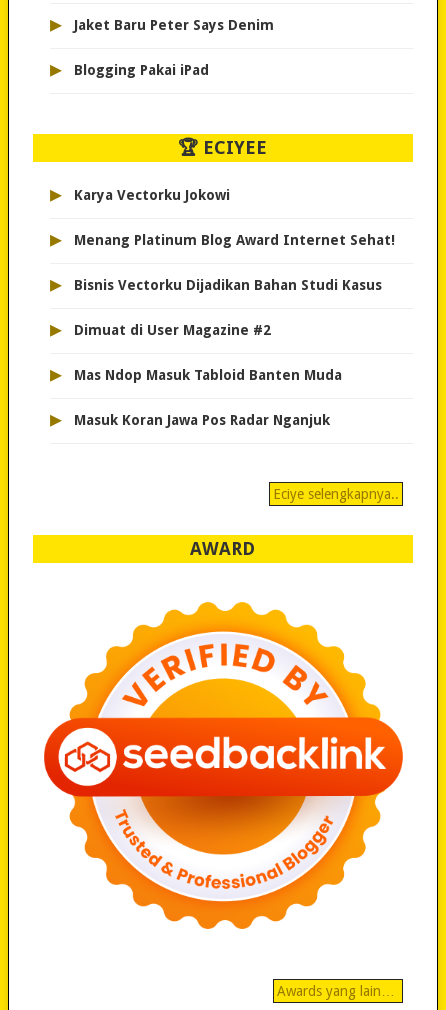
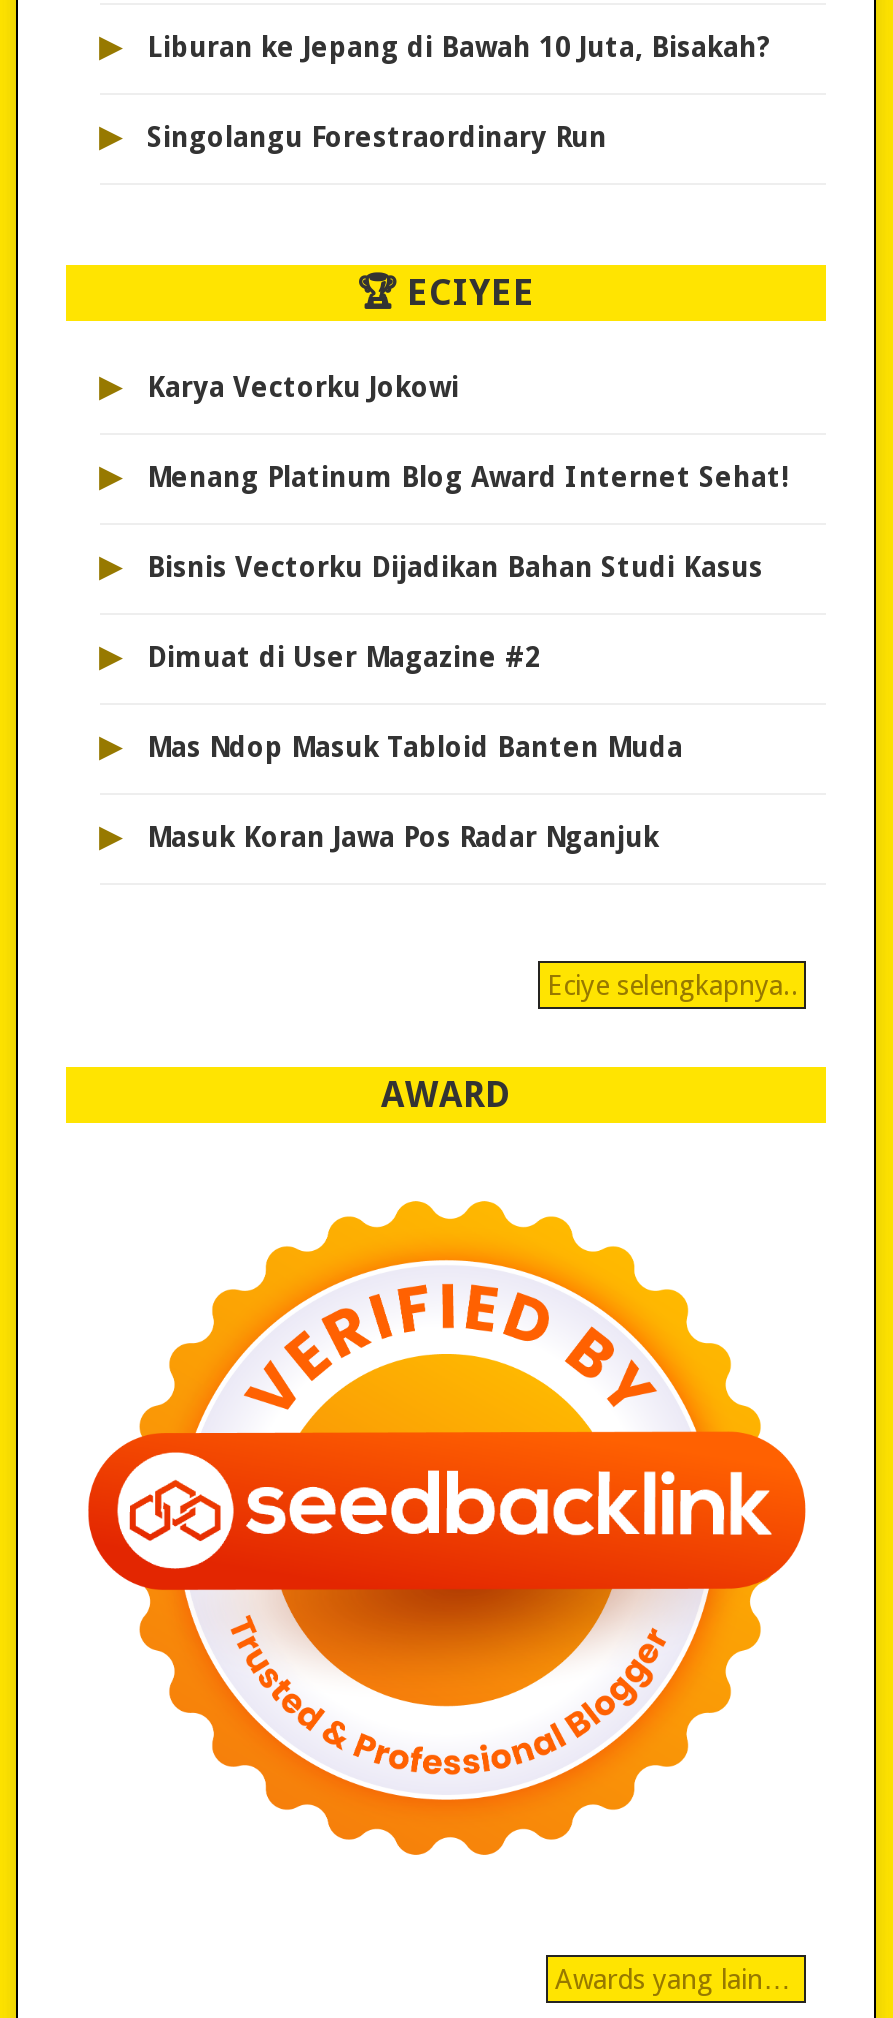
- Jaket Baru Peter Says Denim
+ Liburan ke Jepang di Bawah 10 Juta, Bisakah?

- Blogging Pakai iPad
+ Singolangu Forestraordinary Run
